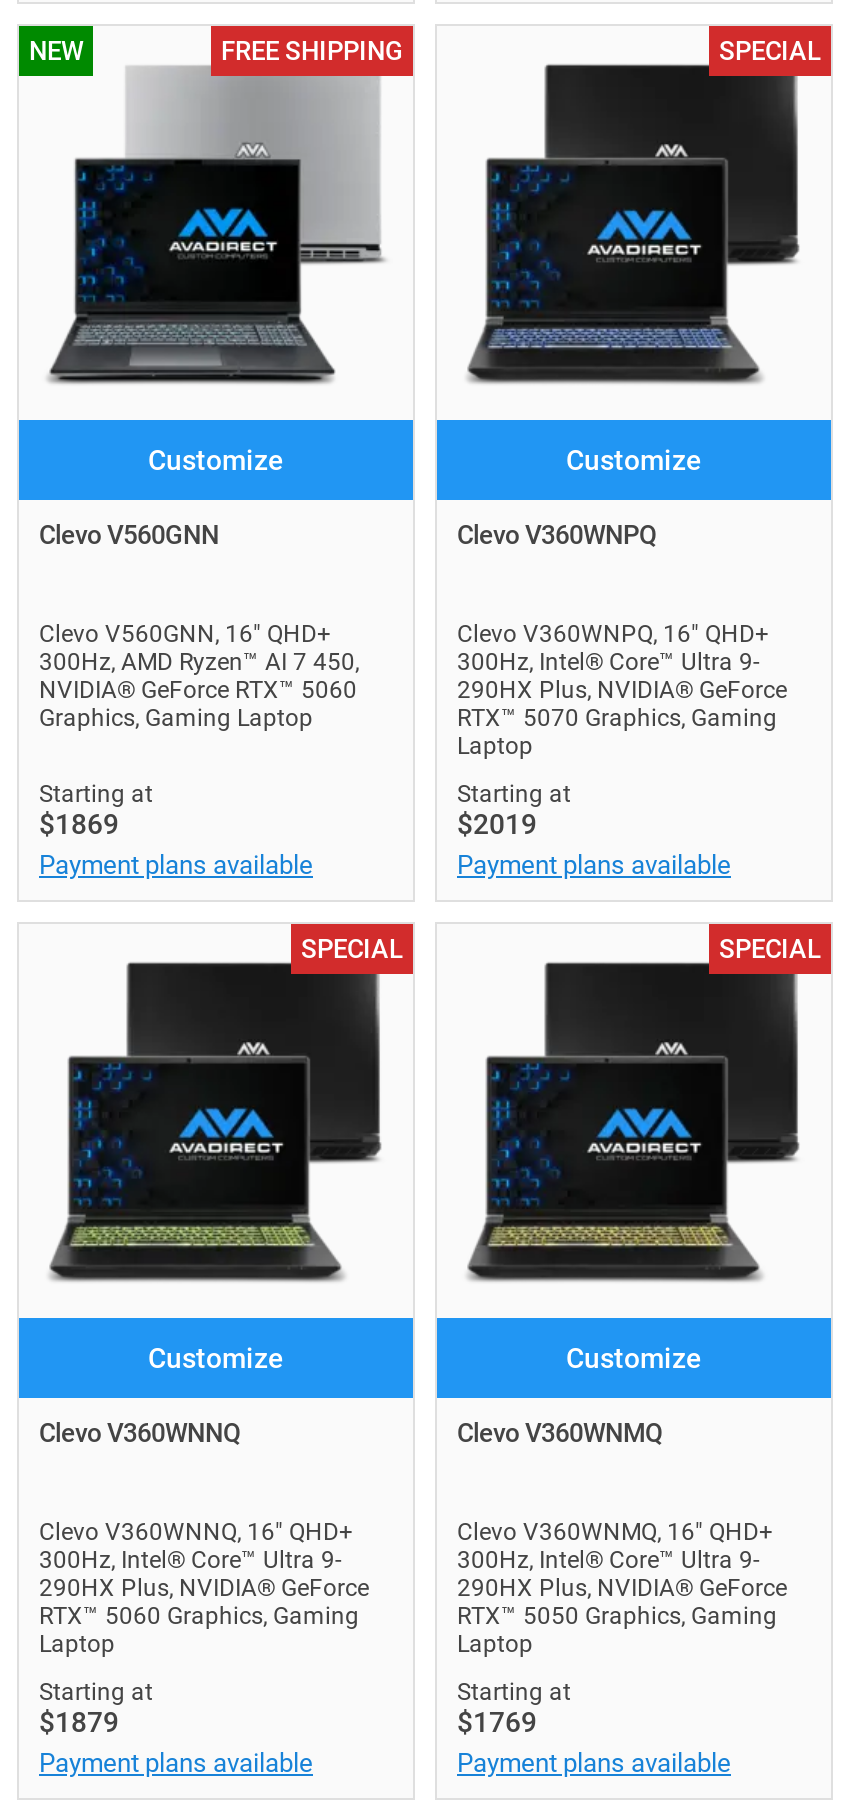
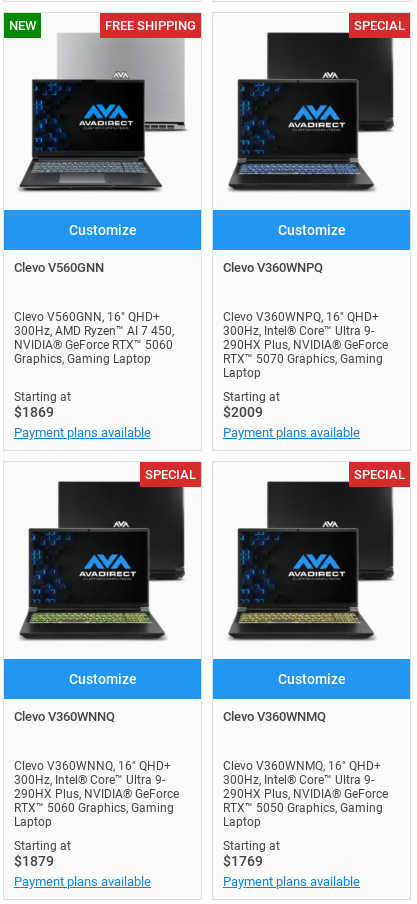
- $2019
+ $2009
